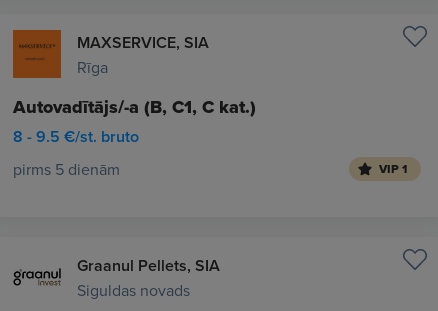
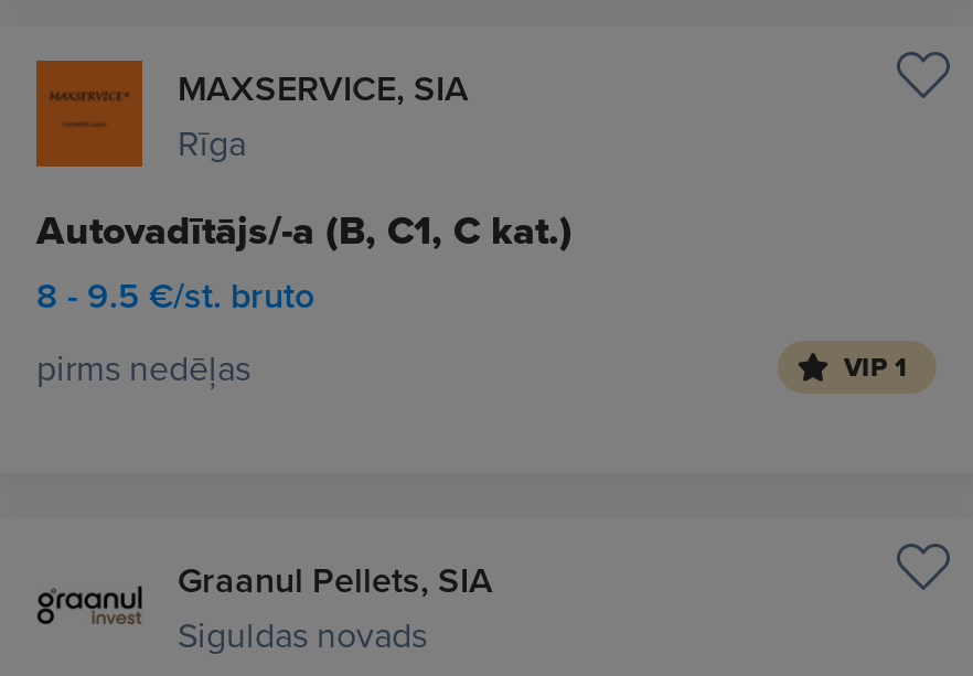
- pirms 5 dienām
+ pirms nedēļas
